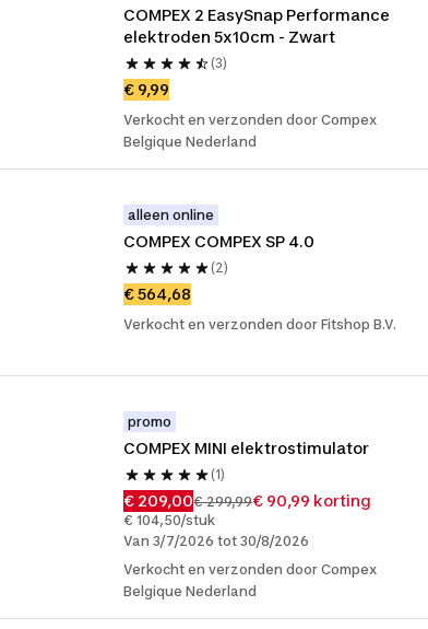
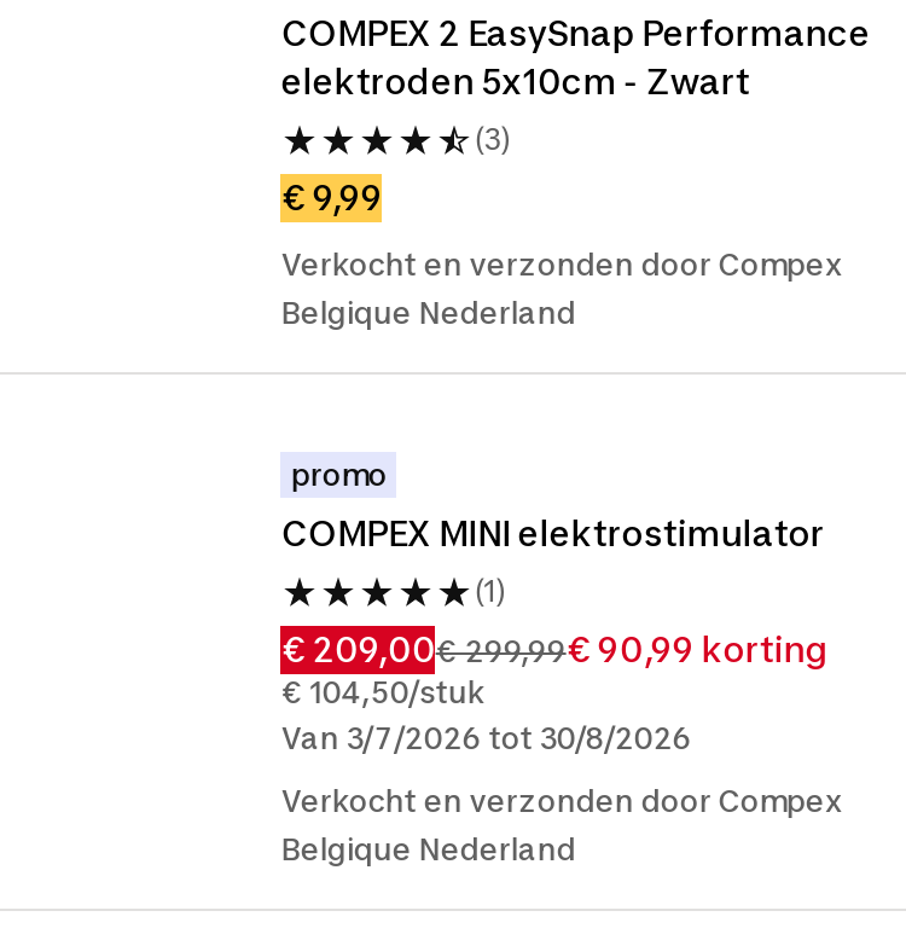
- alleen online
- COMPEX COMPEX SP 4.0
- (2)
- € 564,68
- Verkocht en verzonden door Fitshop B.V.
